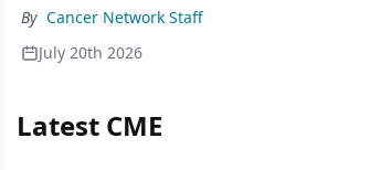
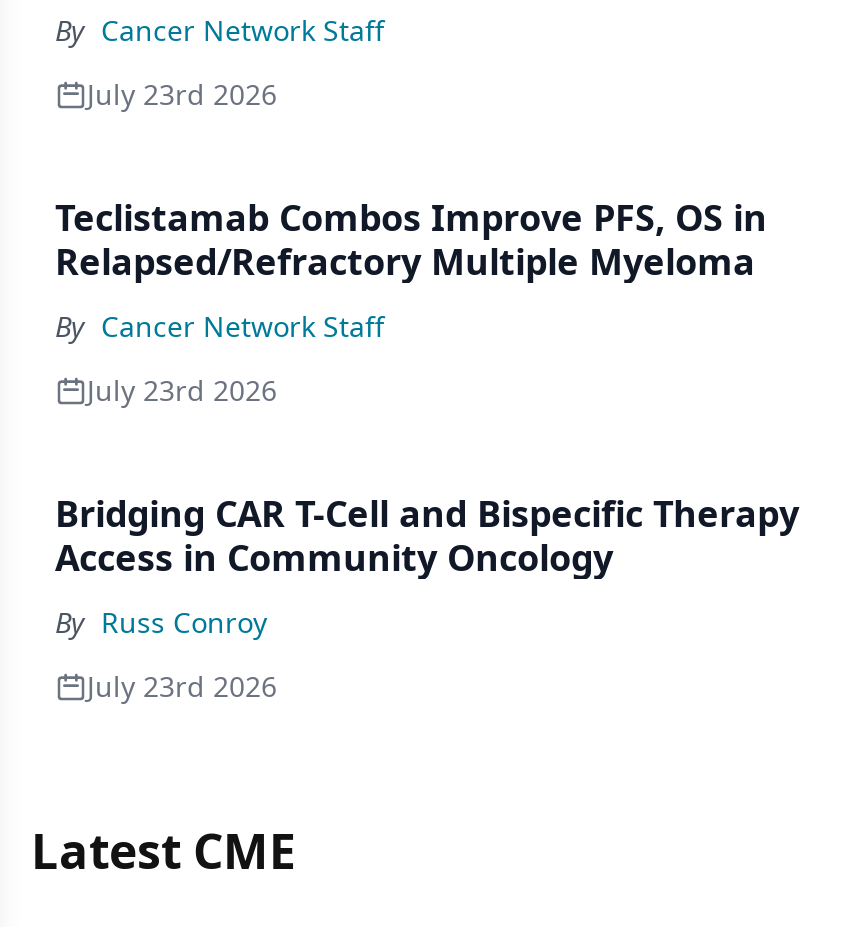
- July 20th 2026
+ July 23rd 2026
+ Teclistamab Combos Improve PFS, OS in
+ Relapsed/Refractory Multiple Myeloma
+ By Cancer Network Staff
+ July 23rd 2026
+ Bridging CAR T-Cell and Bispecific Therapy
+ Access in Community Oncology
+ By Russ Conroy
+ July 23rd 2026
